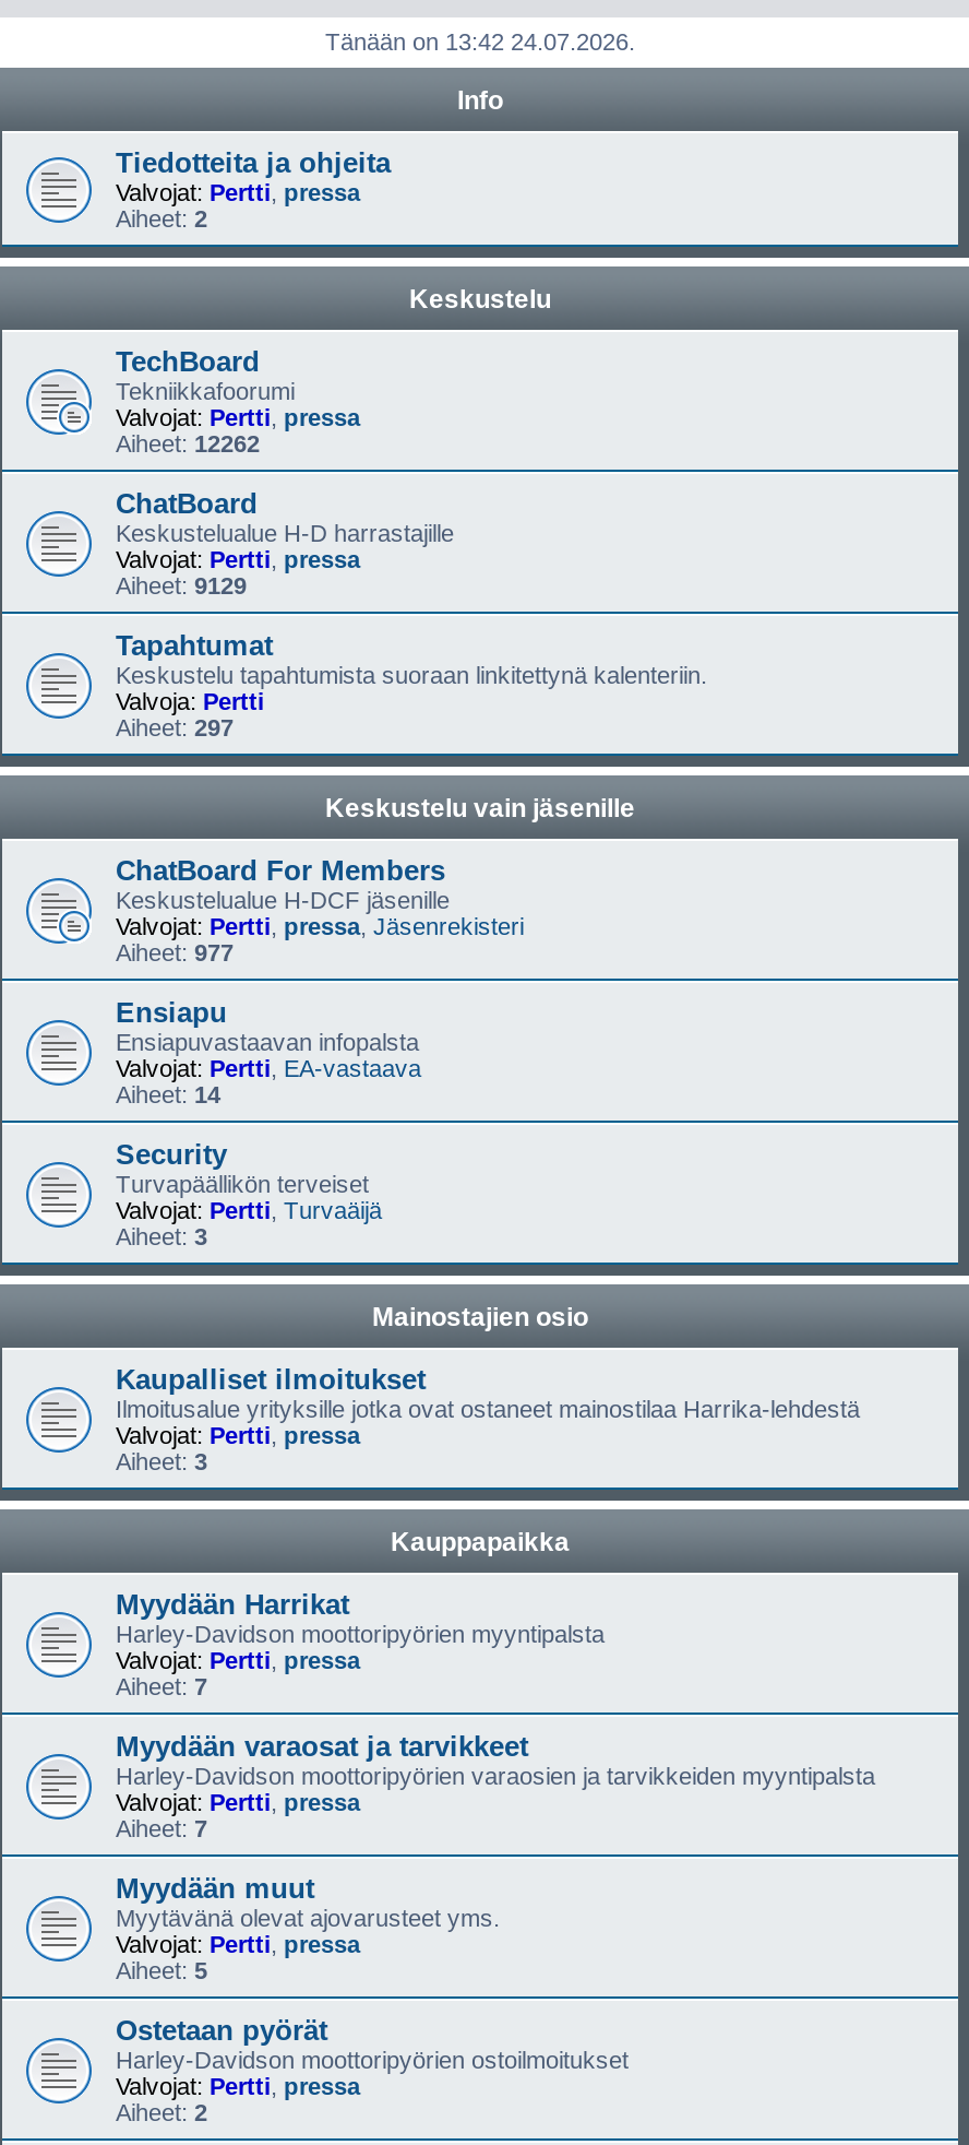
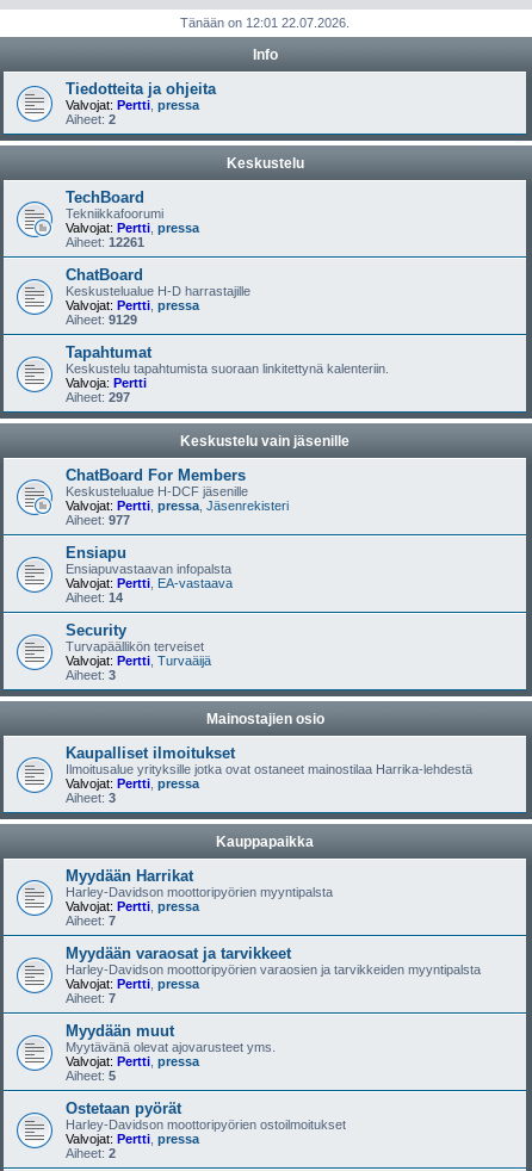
- Tänään on 13:42 24.07.2026.
+ Tänään on 12:01 22.07.2026.

- Aiheet: 12262
+ Aiheet: 12261
